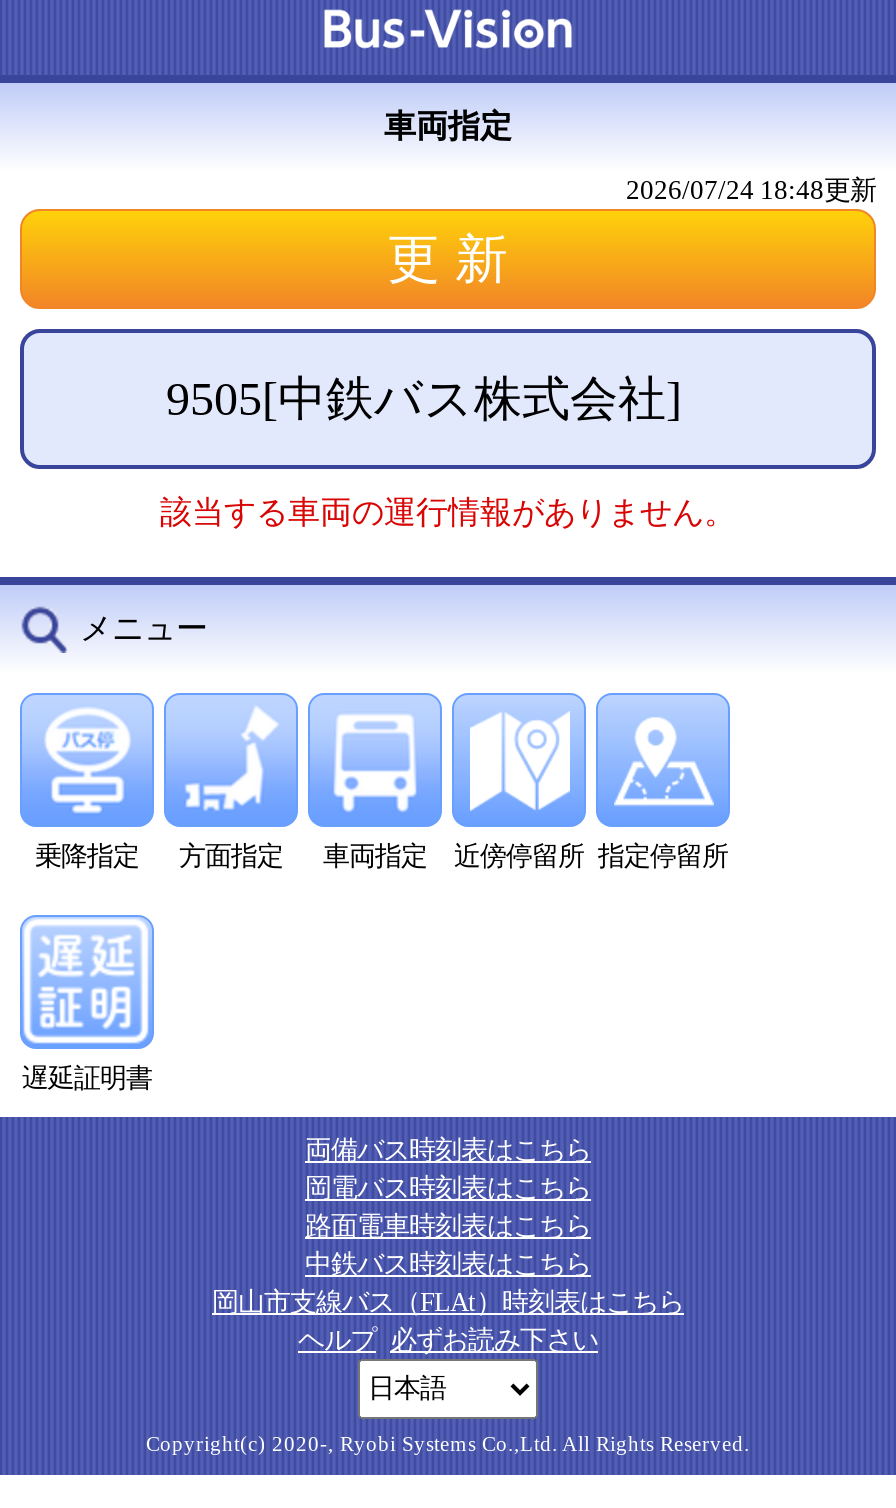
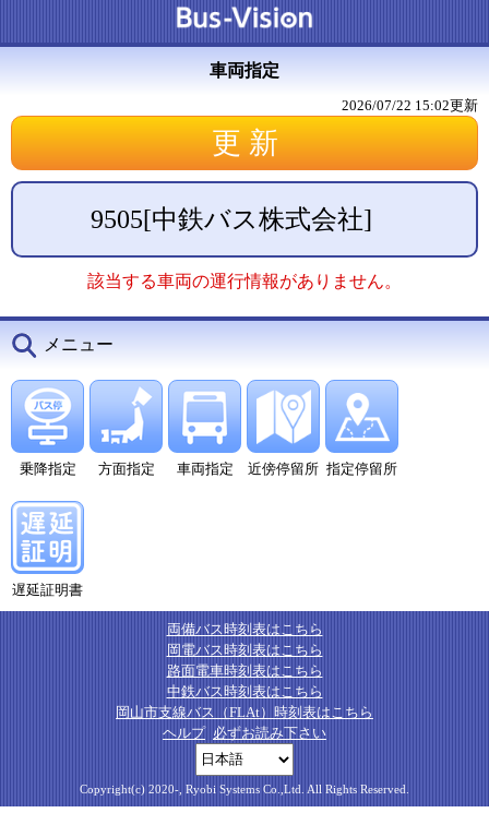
- 2026/07/24 18:48更新
+ 2026/07/22 15:02更新
